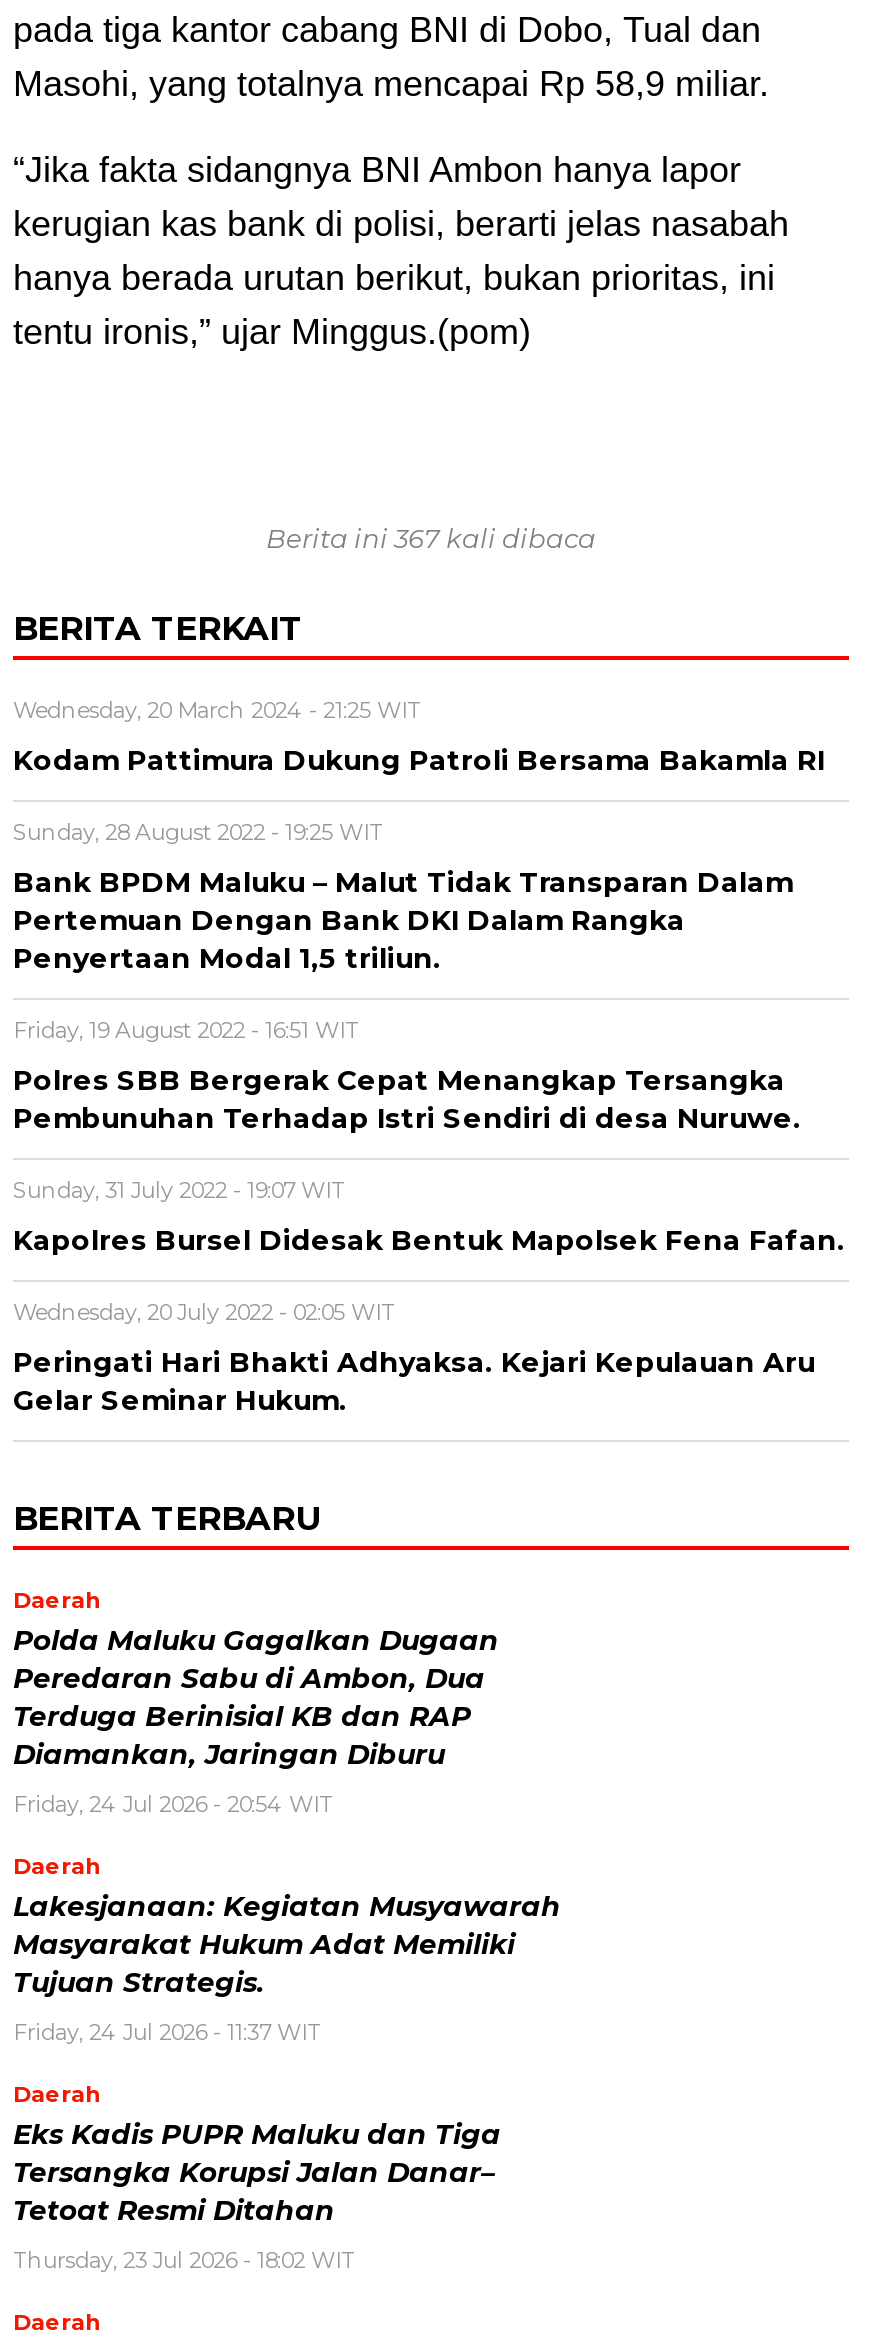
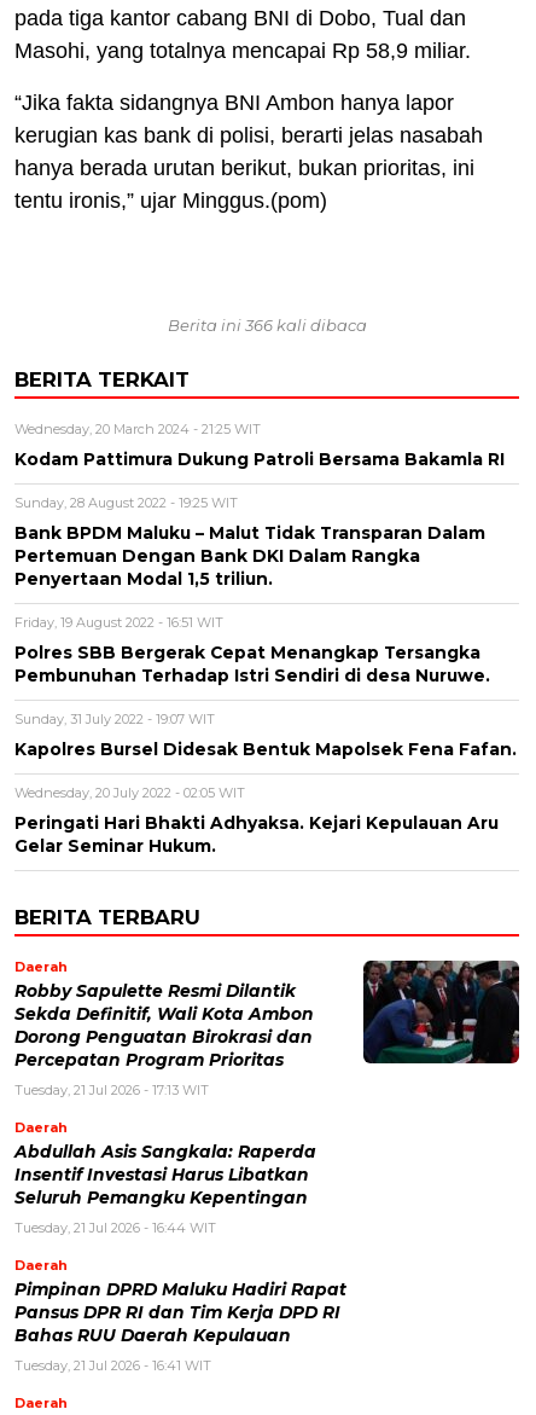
- Berita ini 367 kali dibaca
+ Berita ini 366 kali dibaca

- Polda Maluku Gagalkan Dugaan
- Peredaran Sabu di Ambon, Dua
- Terduga Berinisial KB dan RAP
- Diamankan, Jaringan Diburu
+ Robby Sapulette Resmi Dilantik
+ Sekda Definitif, Wali Kota Ambon
+ Dorong Penguatan Birokrasi dan
+ Percepatan Program Prioritas

+ [image]

- Friday, 24 Jul 2026 - 20:54 WIT
+ Tuesday, 21 Jul 2026 - 17:13 WIT

- Lakesjanaan: Kegiatan Musyawarah
- Masyarakat Hukum Adat Memiliki
- Tujuan Strategis.
+ Abdullah Asis Sangkala: Raperda
+ Insentif Investasi Harus Libatkan
+ Seluruh Pemangku Kepentingan

- Friday, 24 Jul 2026 - 11:37 WIT
+ Tuesday, 21 Jul 2026 - 16:44 WIT

- Eks Kadis PUPR Maluku dan Tiga
- Tersangka Korupsi Jalan Danar–
- Tetoat Resmi Ditahan
+ Pimpinan DPRD Maluku Hadiri Rapat
+ Pansus DPR RI dan Tim Kerja DPD RI
+ Bahas RUU Daerah Kepulauan

- Thursday, 23 Jul 2026 - 18:02 WIT
+ Tuesday, 21 Jul 2026 - 16:41 WIT
